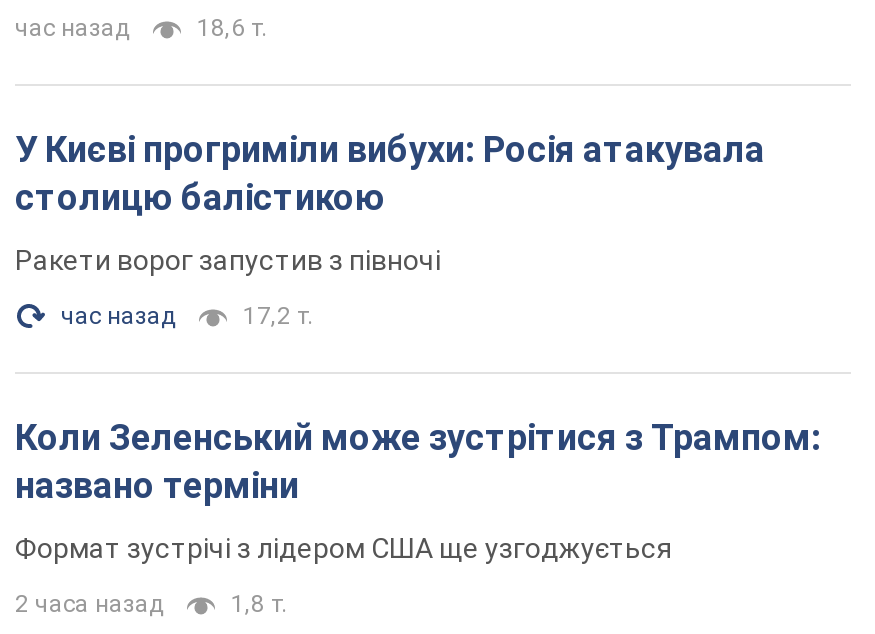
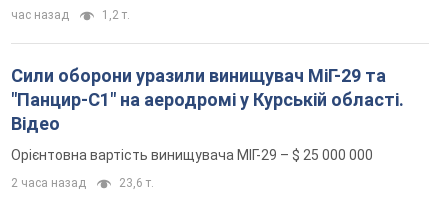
- 18,6 т.
- У Києві прогриміли вибухи: Росія атакувала
- столицю балістикою
- Ракети ворог запустив з півночі
- час назад
- 17,2 т.
- Коли Зеленський може зустрітися з Трампом:
- названо терміни
- Формат зустрічі з лідером США ще узгоджується
+ 1,2 т.
+ Сили оборони уразили винищувач МіГ-29 та
+ "Панцир-С1" на аеродромі у Курській області.
+ Відео
+ Орієнтовна вартість винищувача МІГ-29 – $ 25 000 000

- 1,8 т.
+ 23,6 т.
